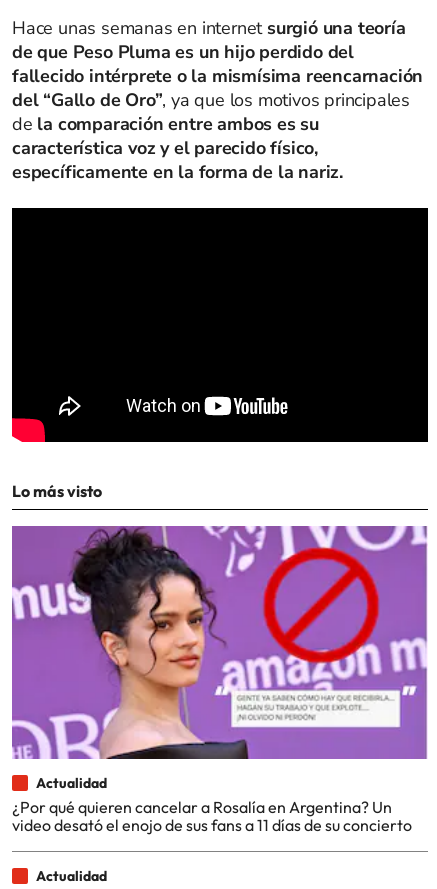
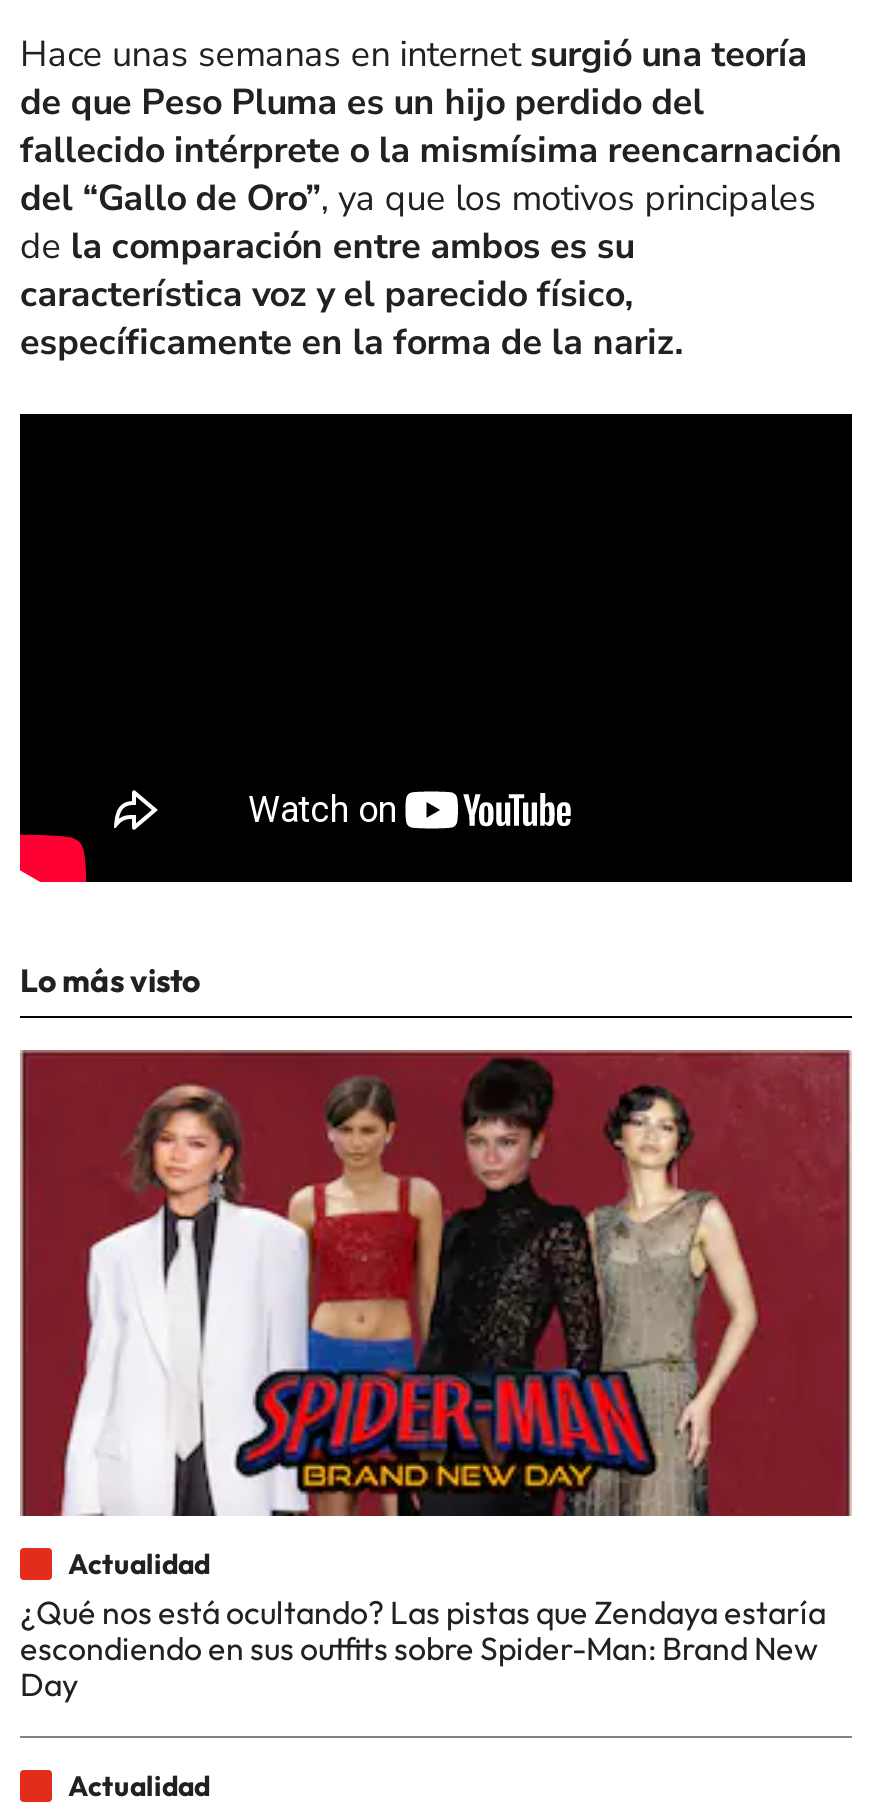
- [image]
- ¿Por qué quieren cancelar a Rosalía en Argentina? Un
- video desató el enojo de sus fans a 11 días de su concierto
+ [image]
+ ¿Qué nos está ocultando? Las pistas que Zendaya estaría
+ escondiendo en sus outfits sobre Spider-Man: Brand New
+ Day
